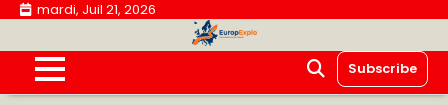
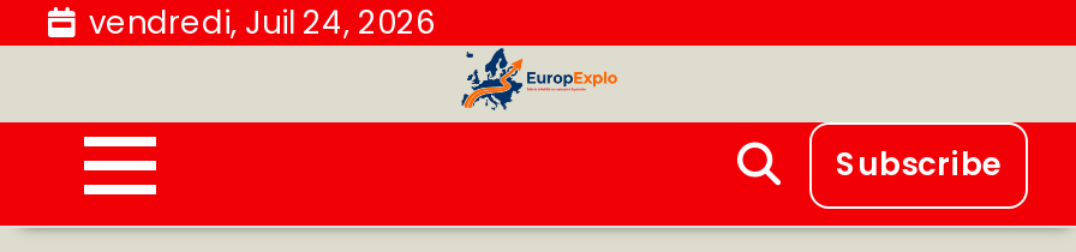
- mardi, Juil 21, 2026
+ vendredi, Juil 24, 2026
